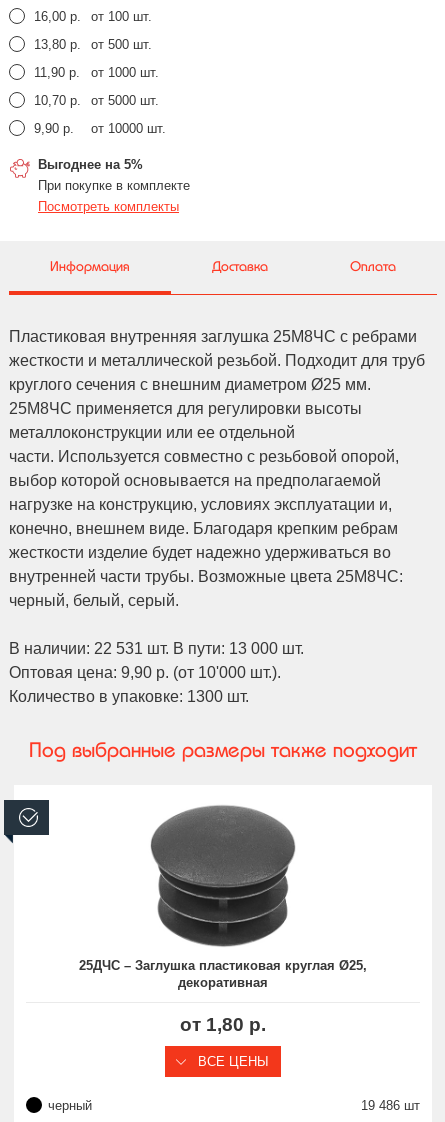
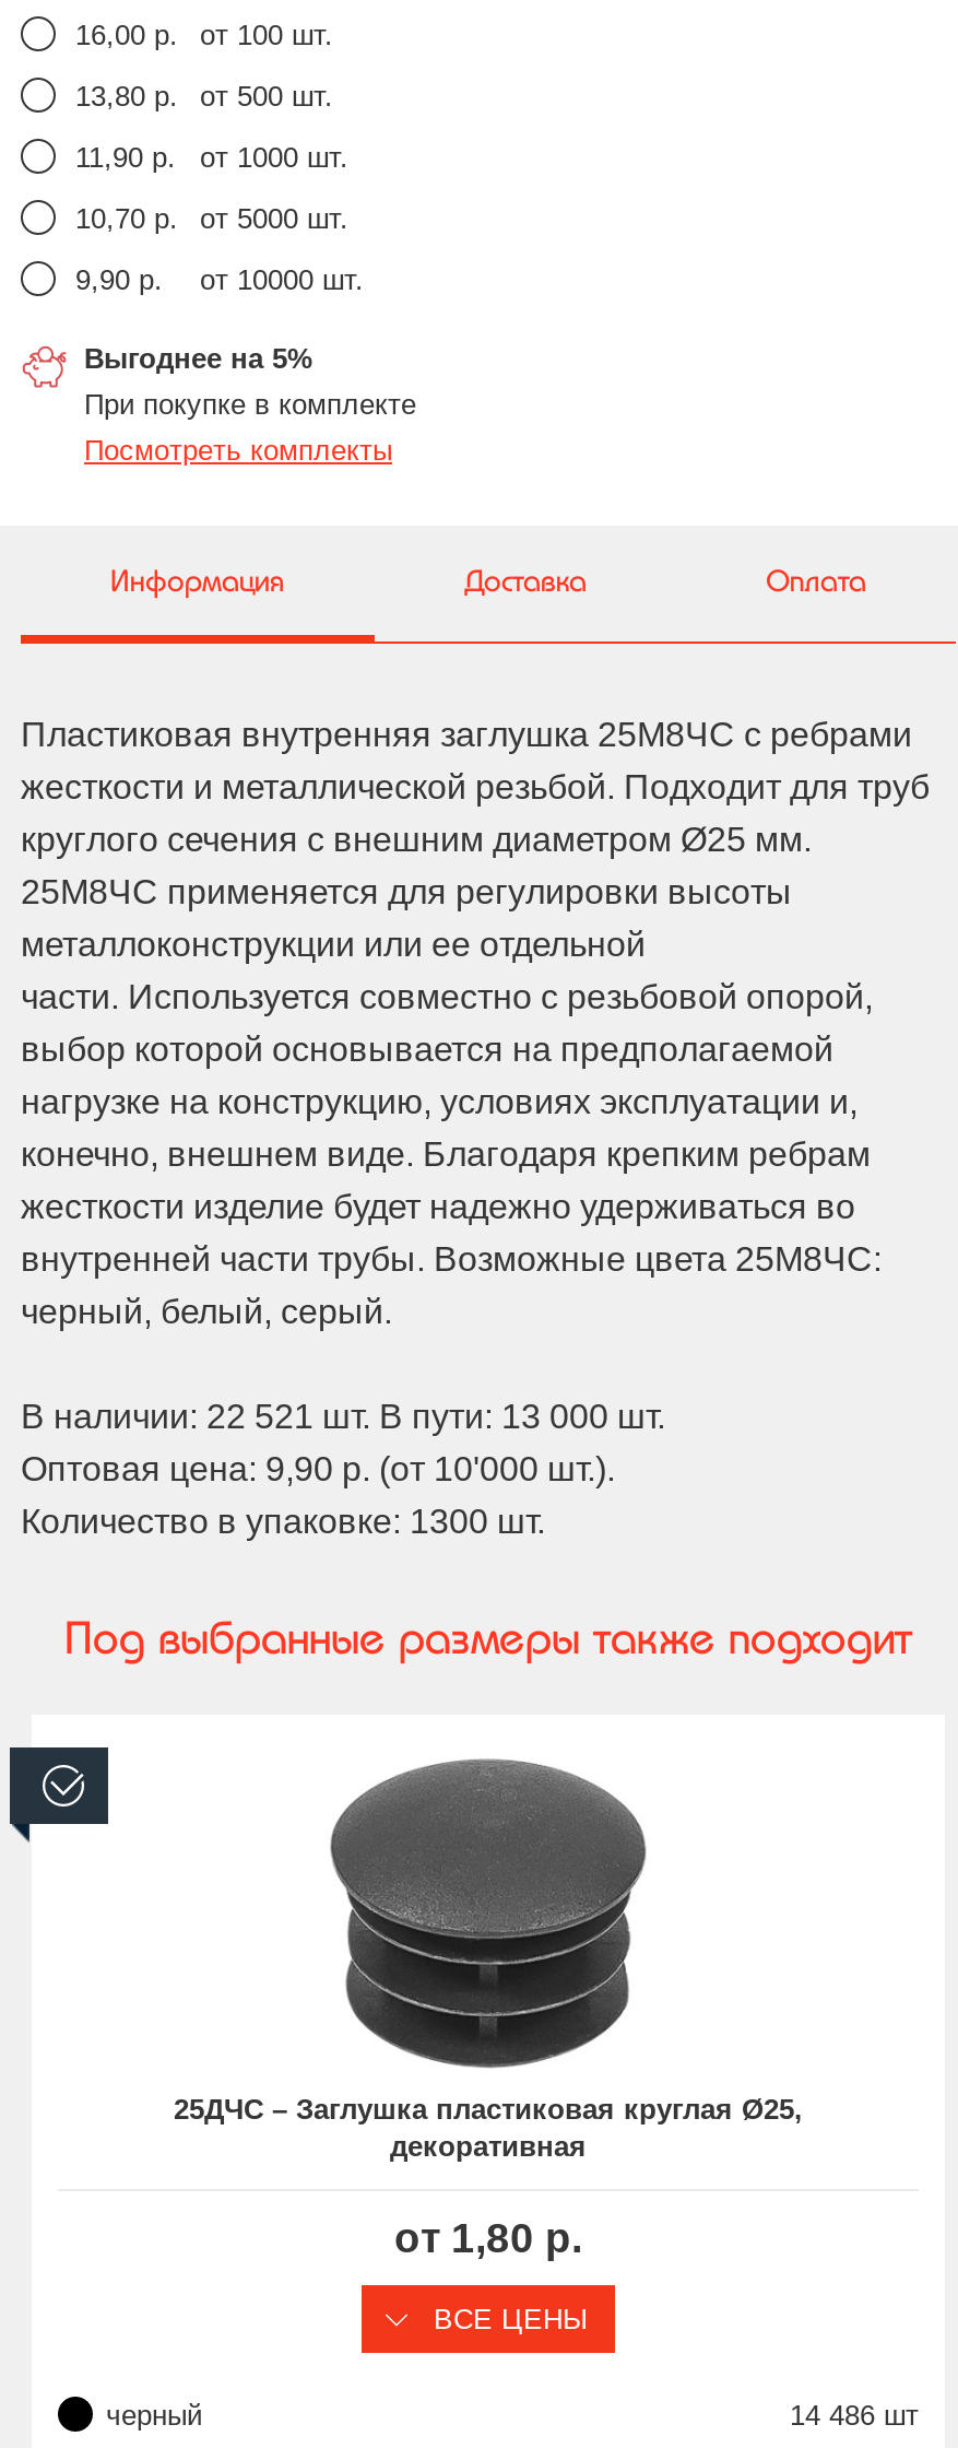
- В наличии: 22 531 шт. В пути: 13 000 шт.
+ В наличии: 22 521 шт. В пути: 13 000 шт.

- 19 486 шт
+ 14 486 шт
